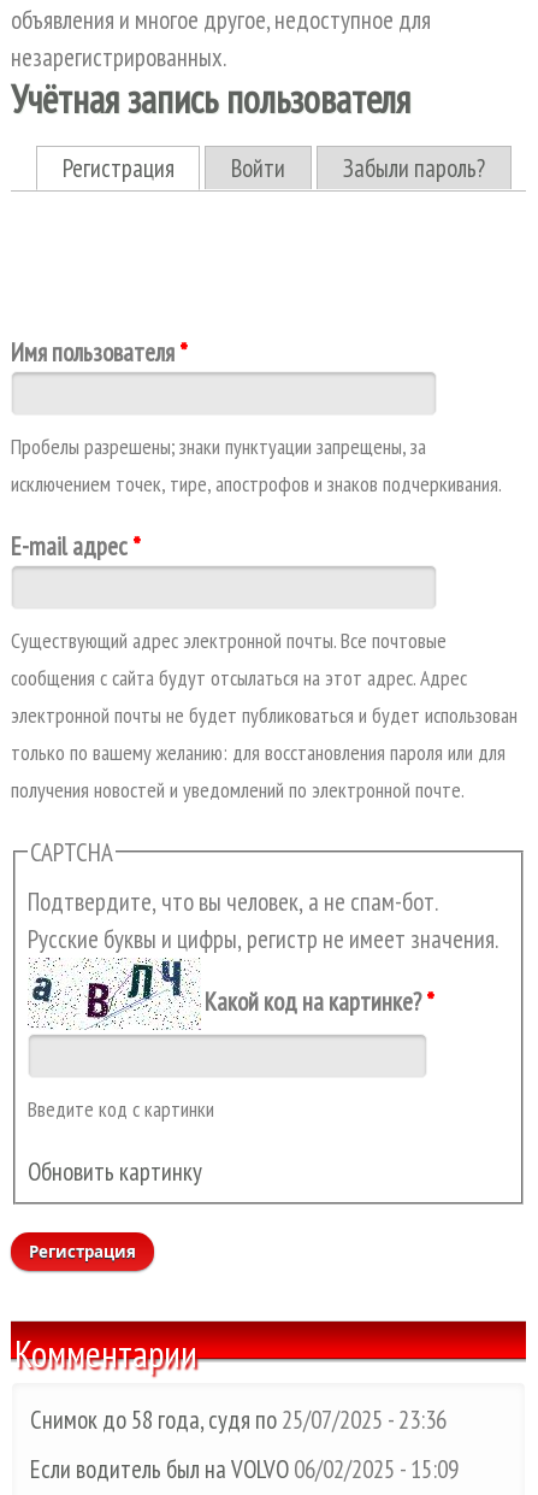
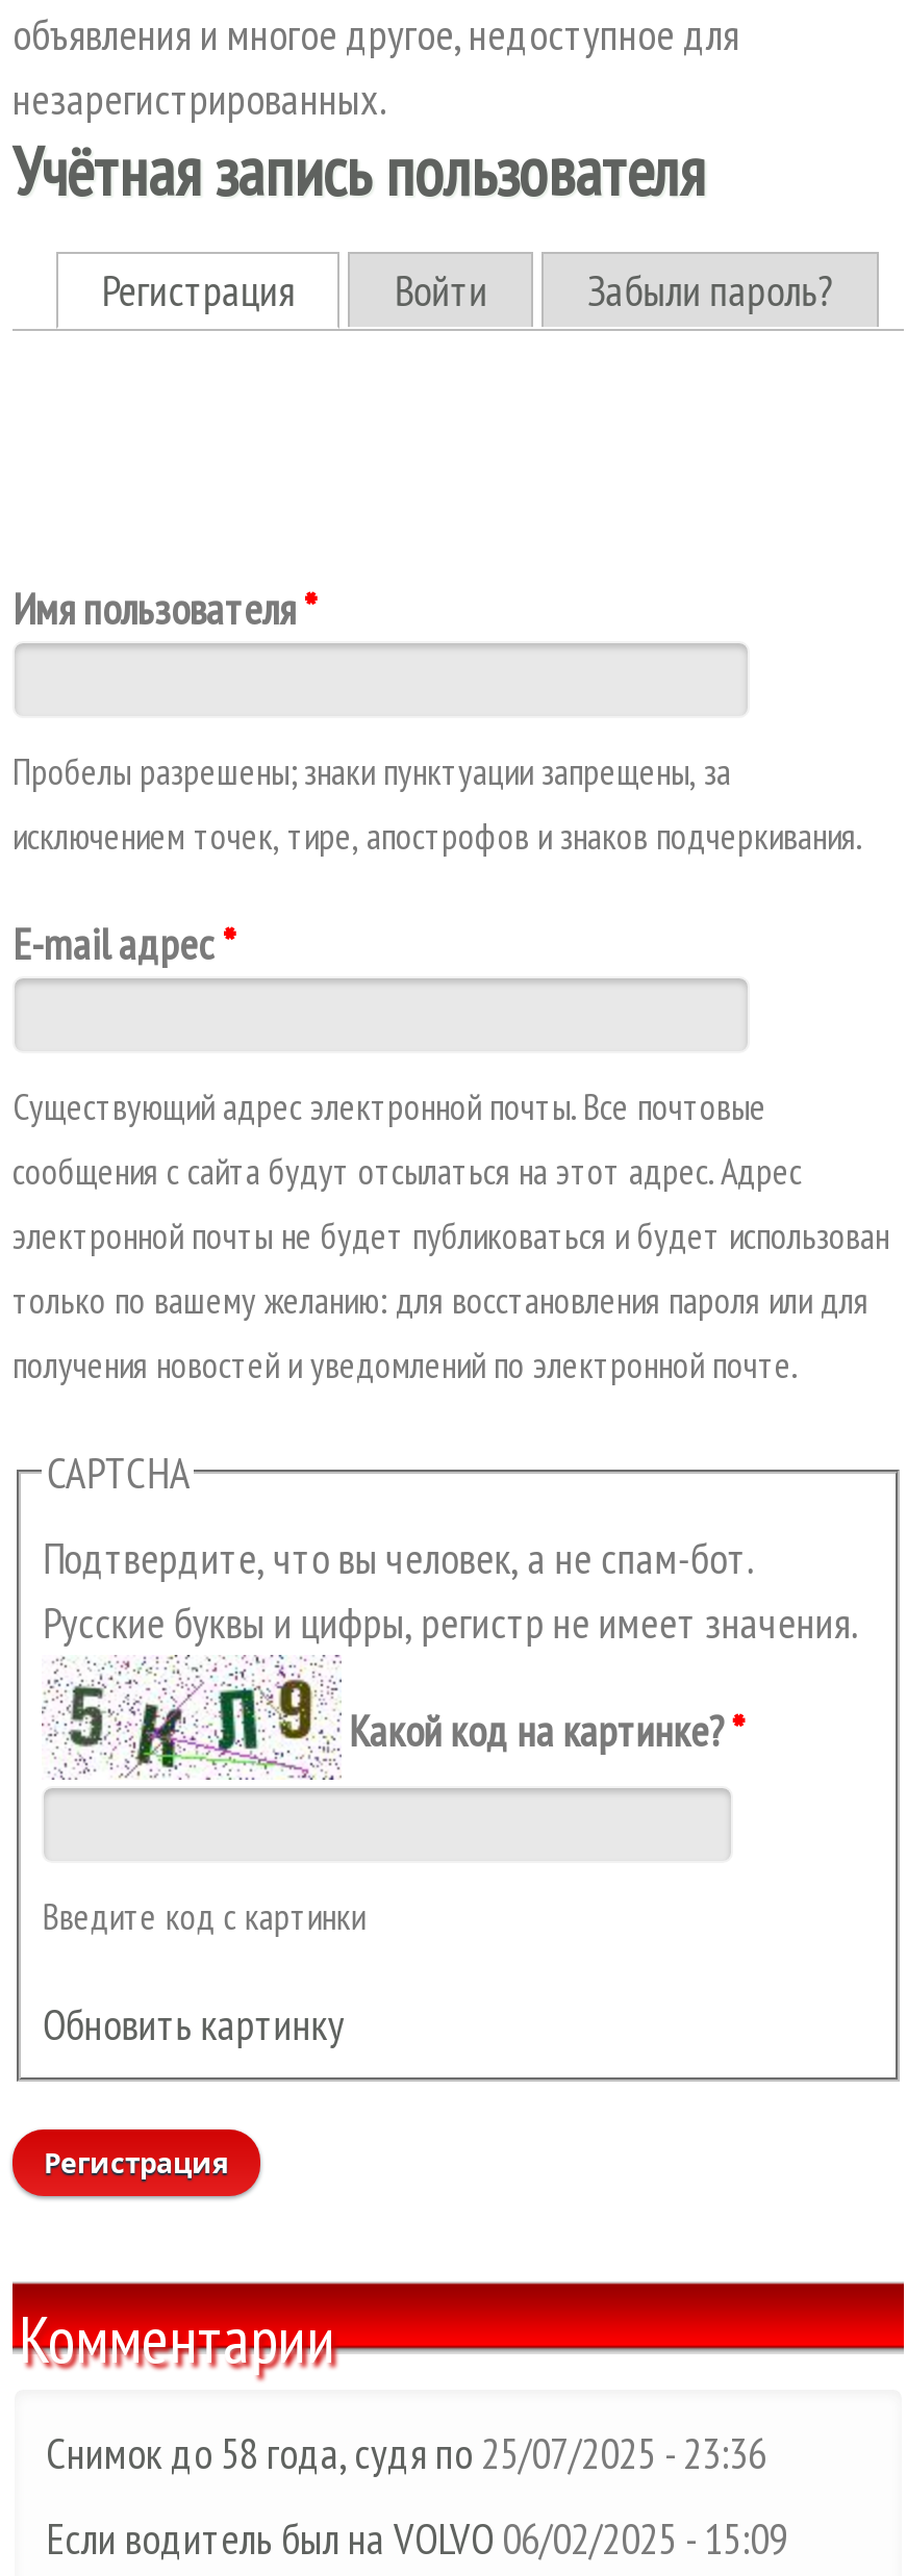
- [image]
+ [image]
